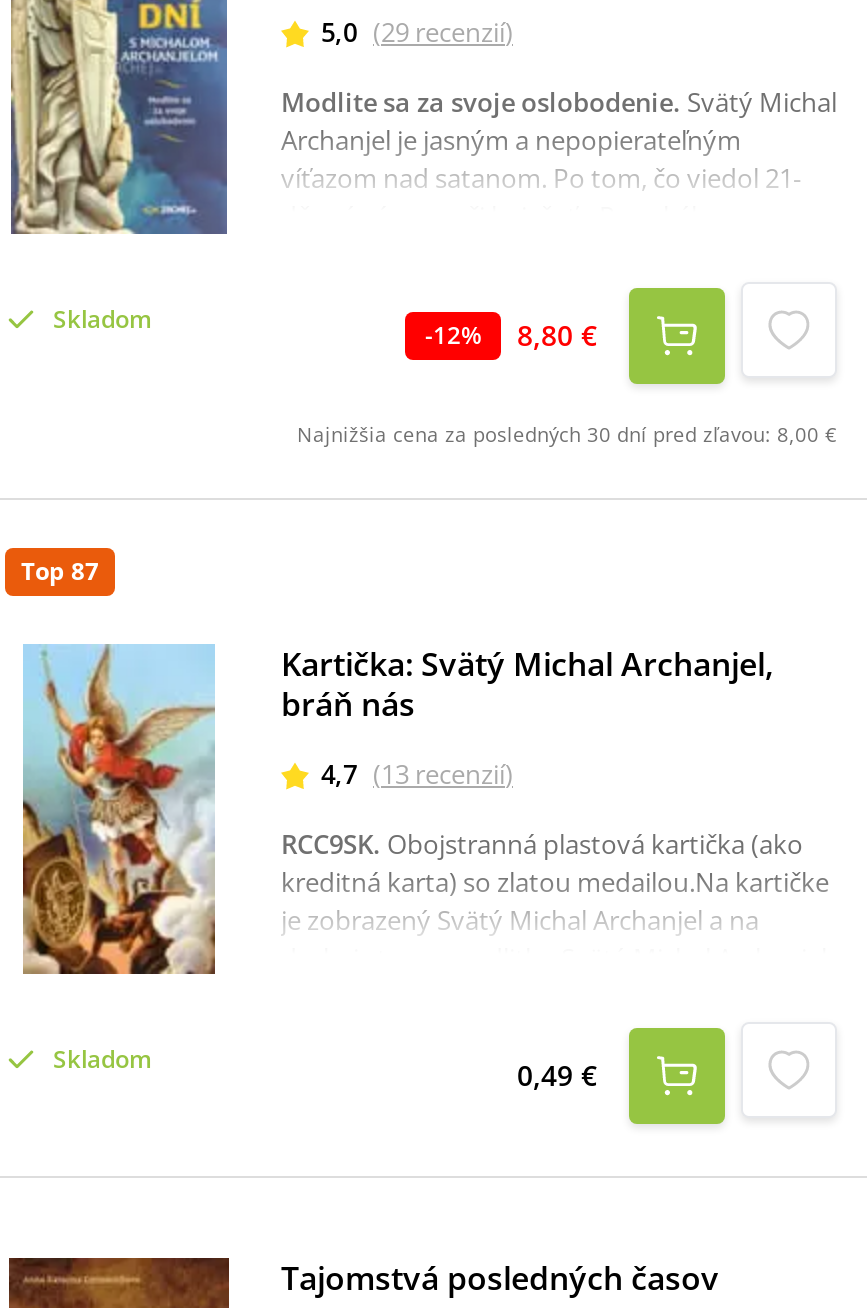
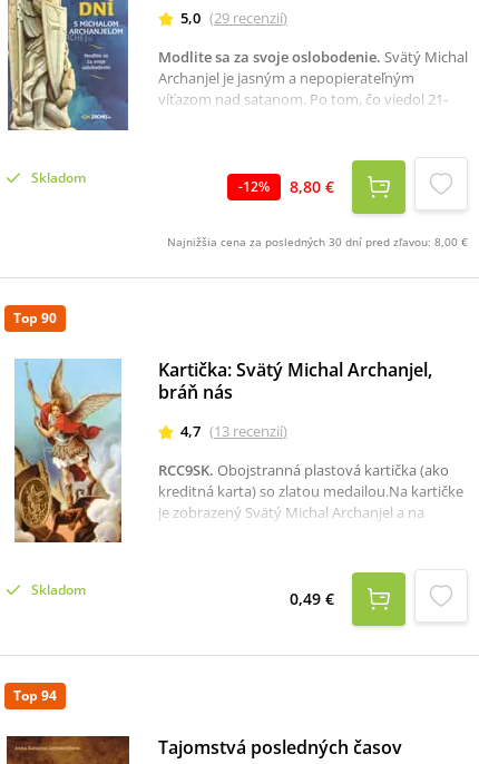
- Top 87
+ Top 90

+ Top 94
